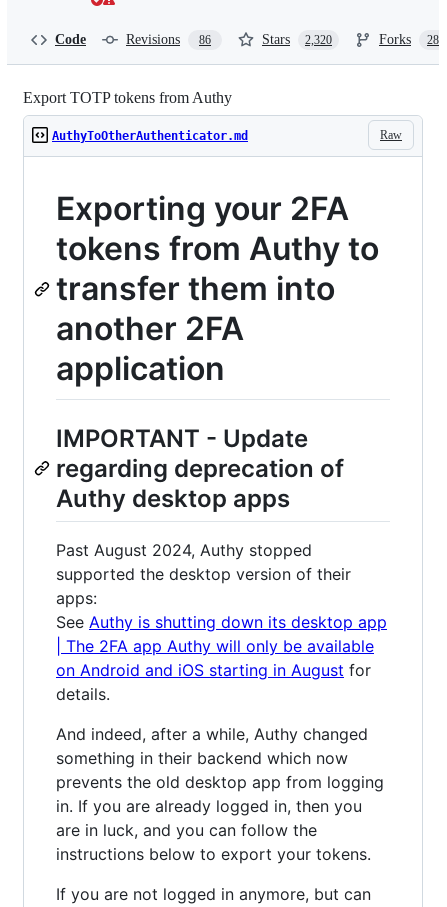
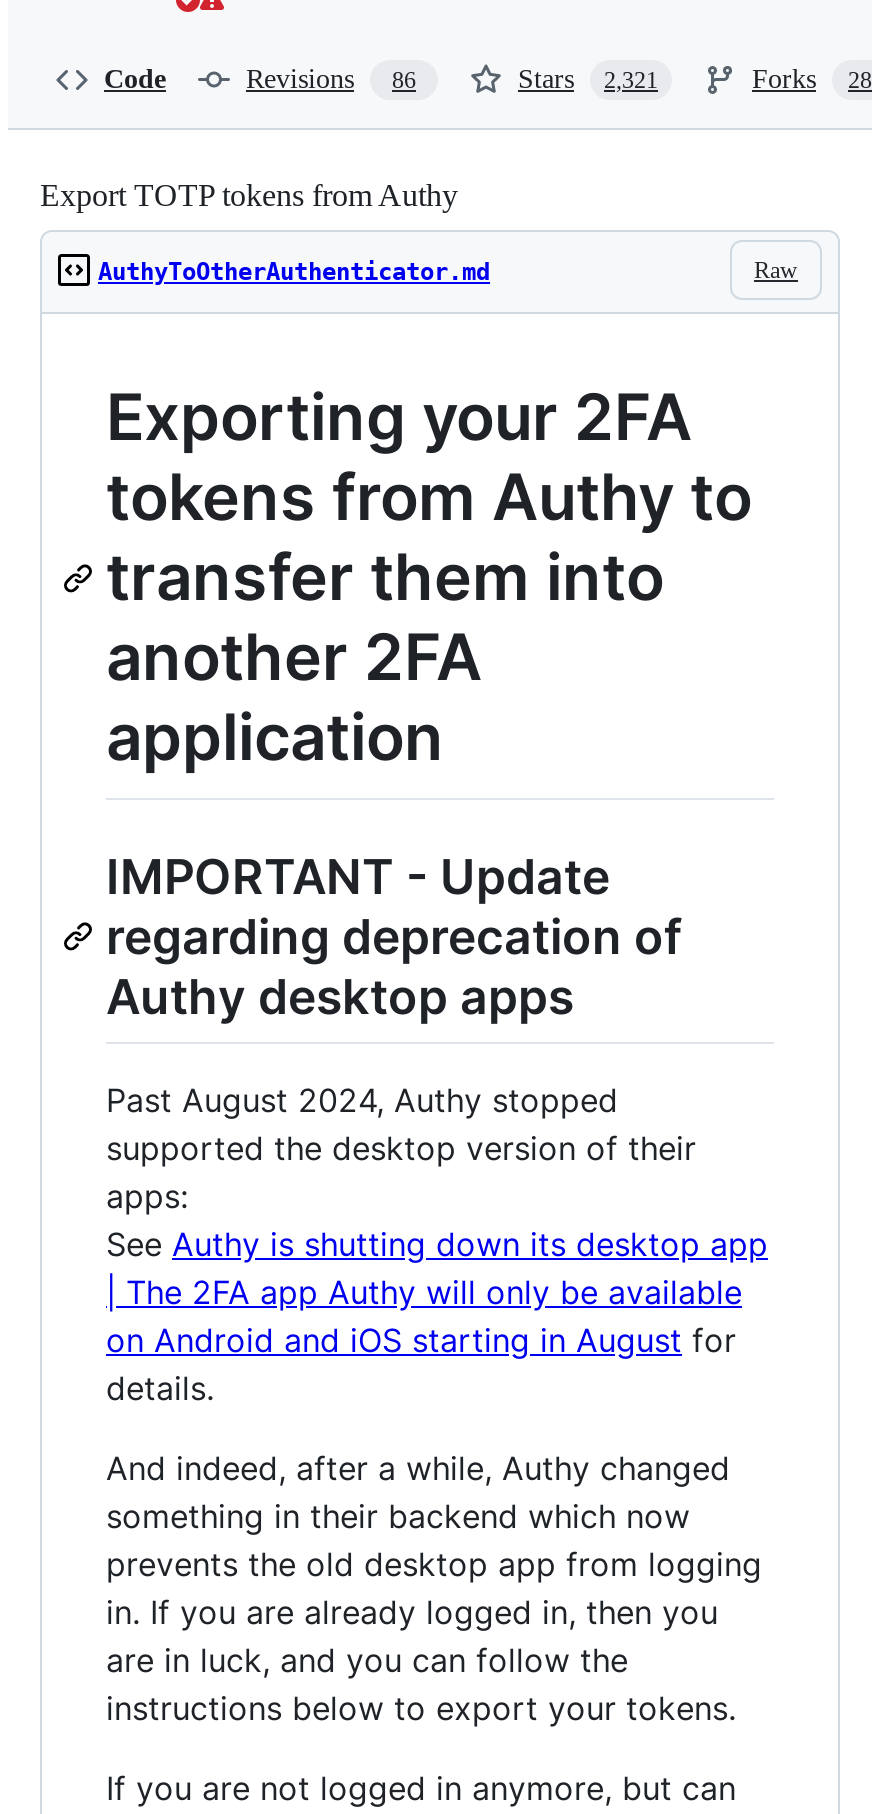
- Stars 2,320
+ Stars 2,321
